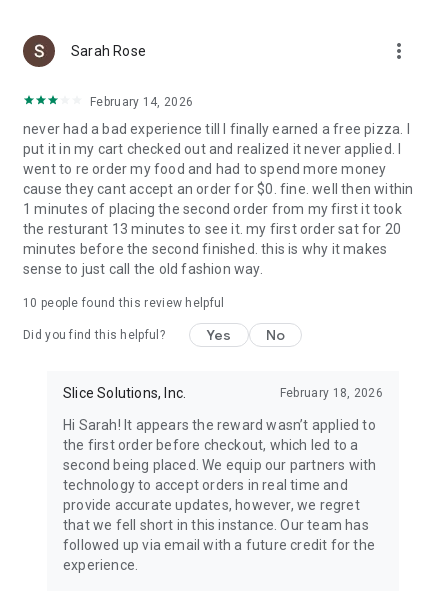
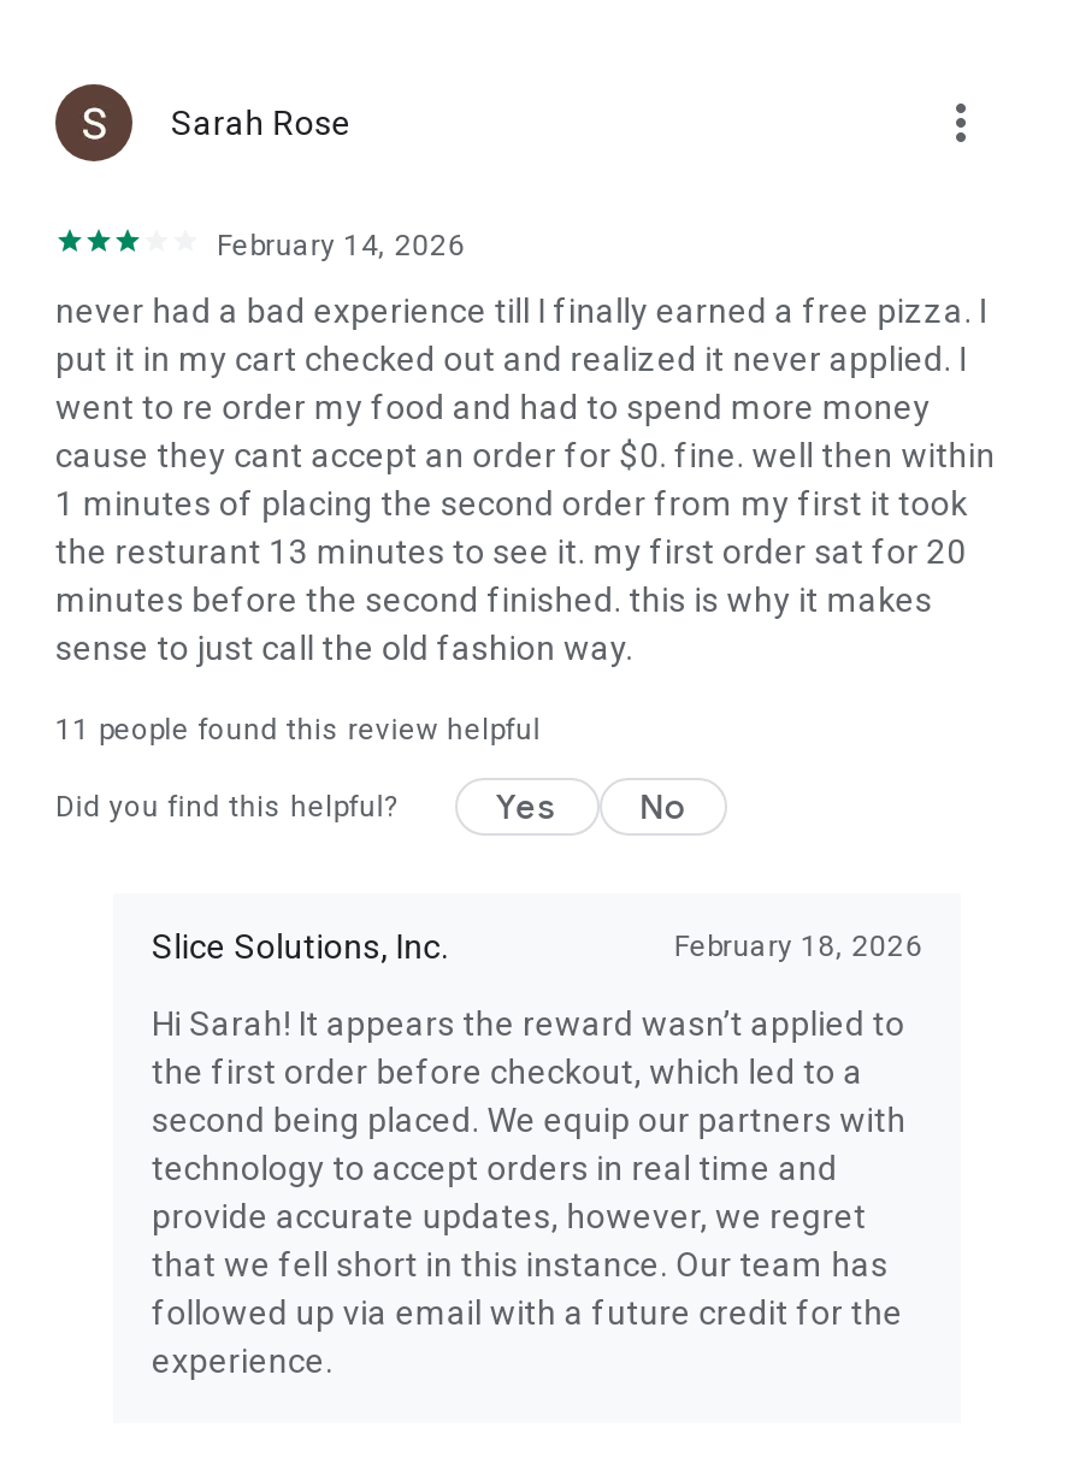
- 10 people found this review helpful
+ 11 people found this review helpful
